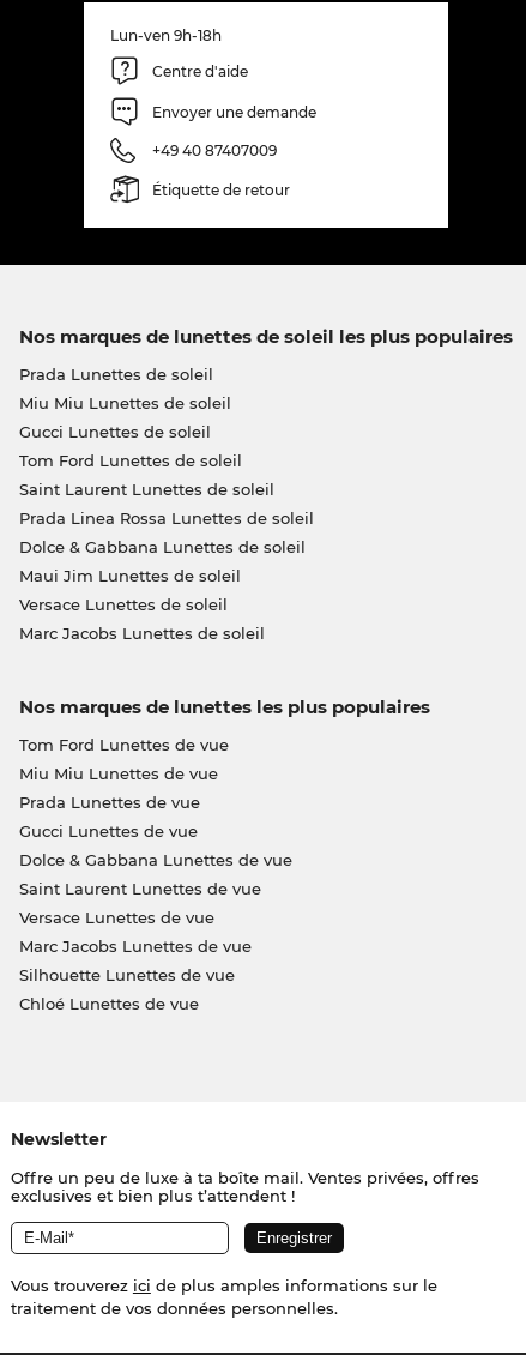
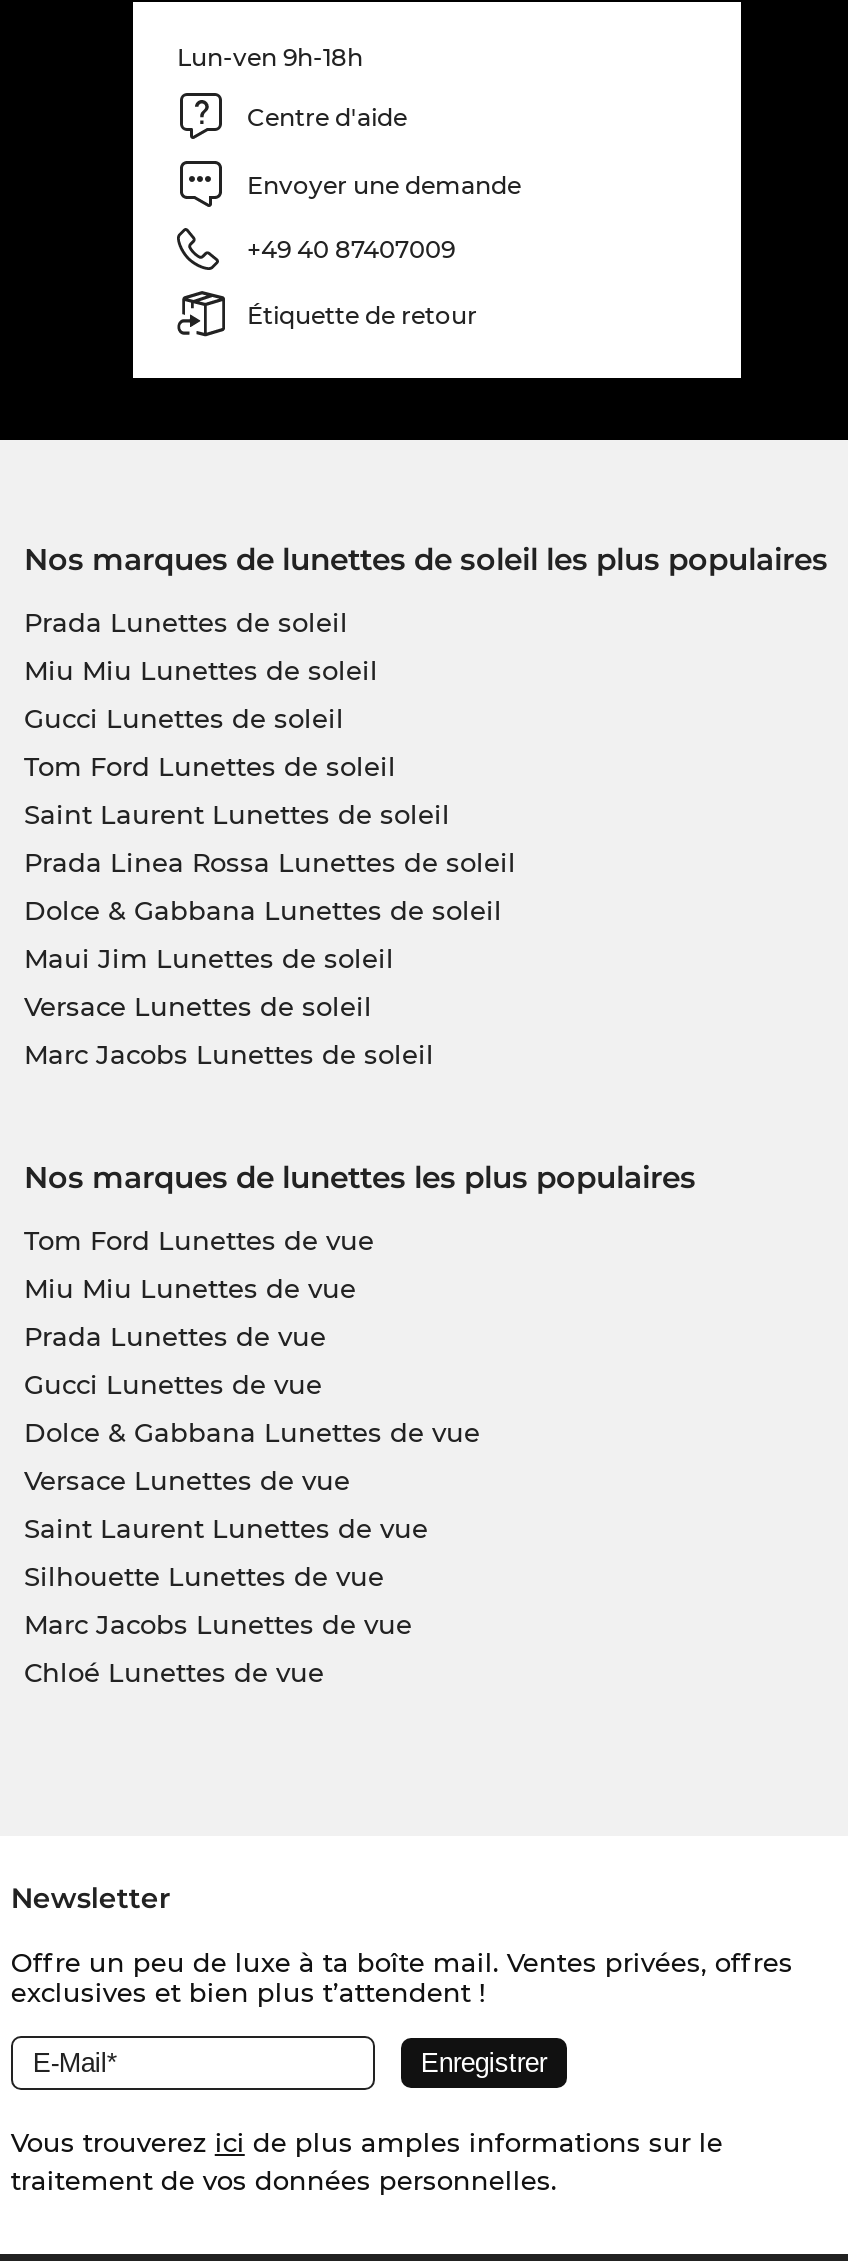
moved down: Saint Laurent Lunettes de vue

moved up: Versace Lunettes de vue

moved down: Marc Jacobs Lunettes de vue

moved up: Silhouette Lunettes de vue
